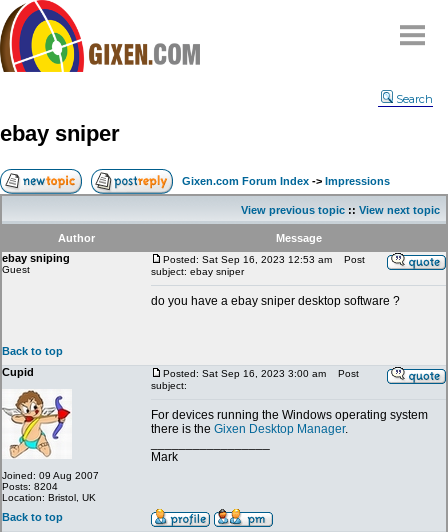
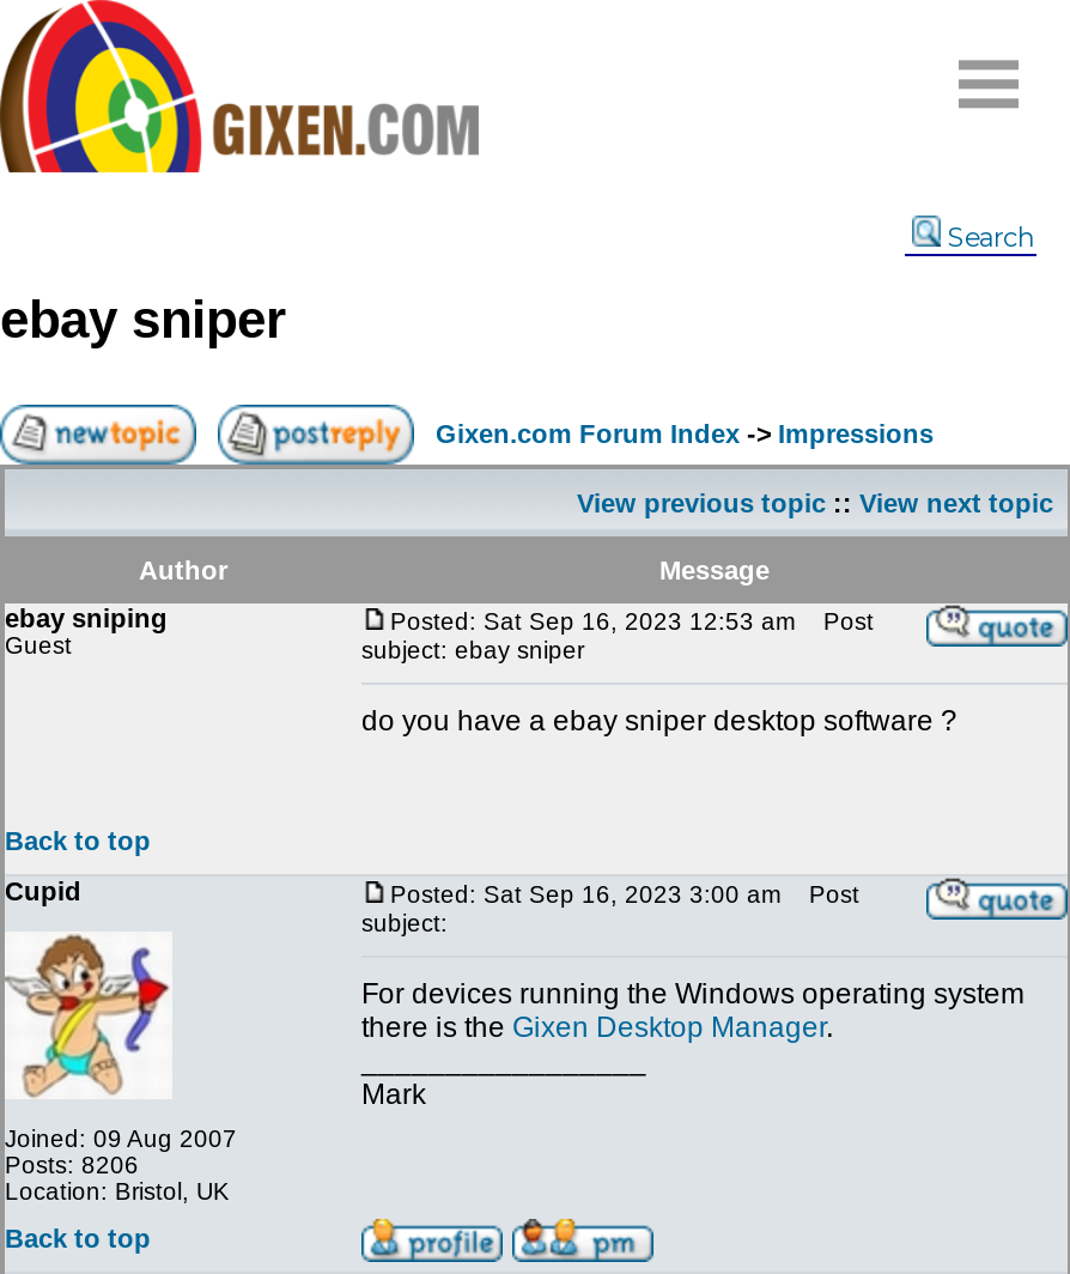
- Posts: 8204
+ Posts: 8206
